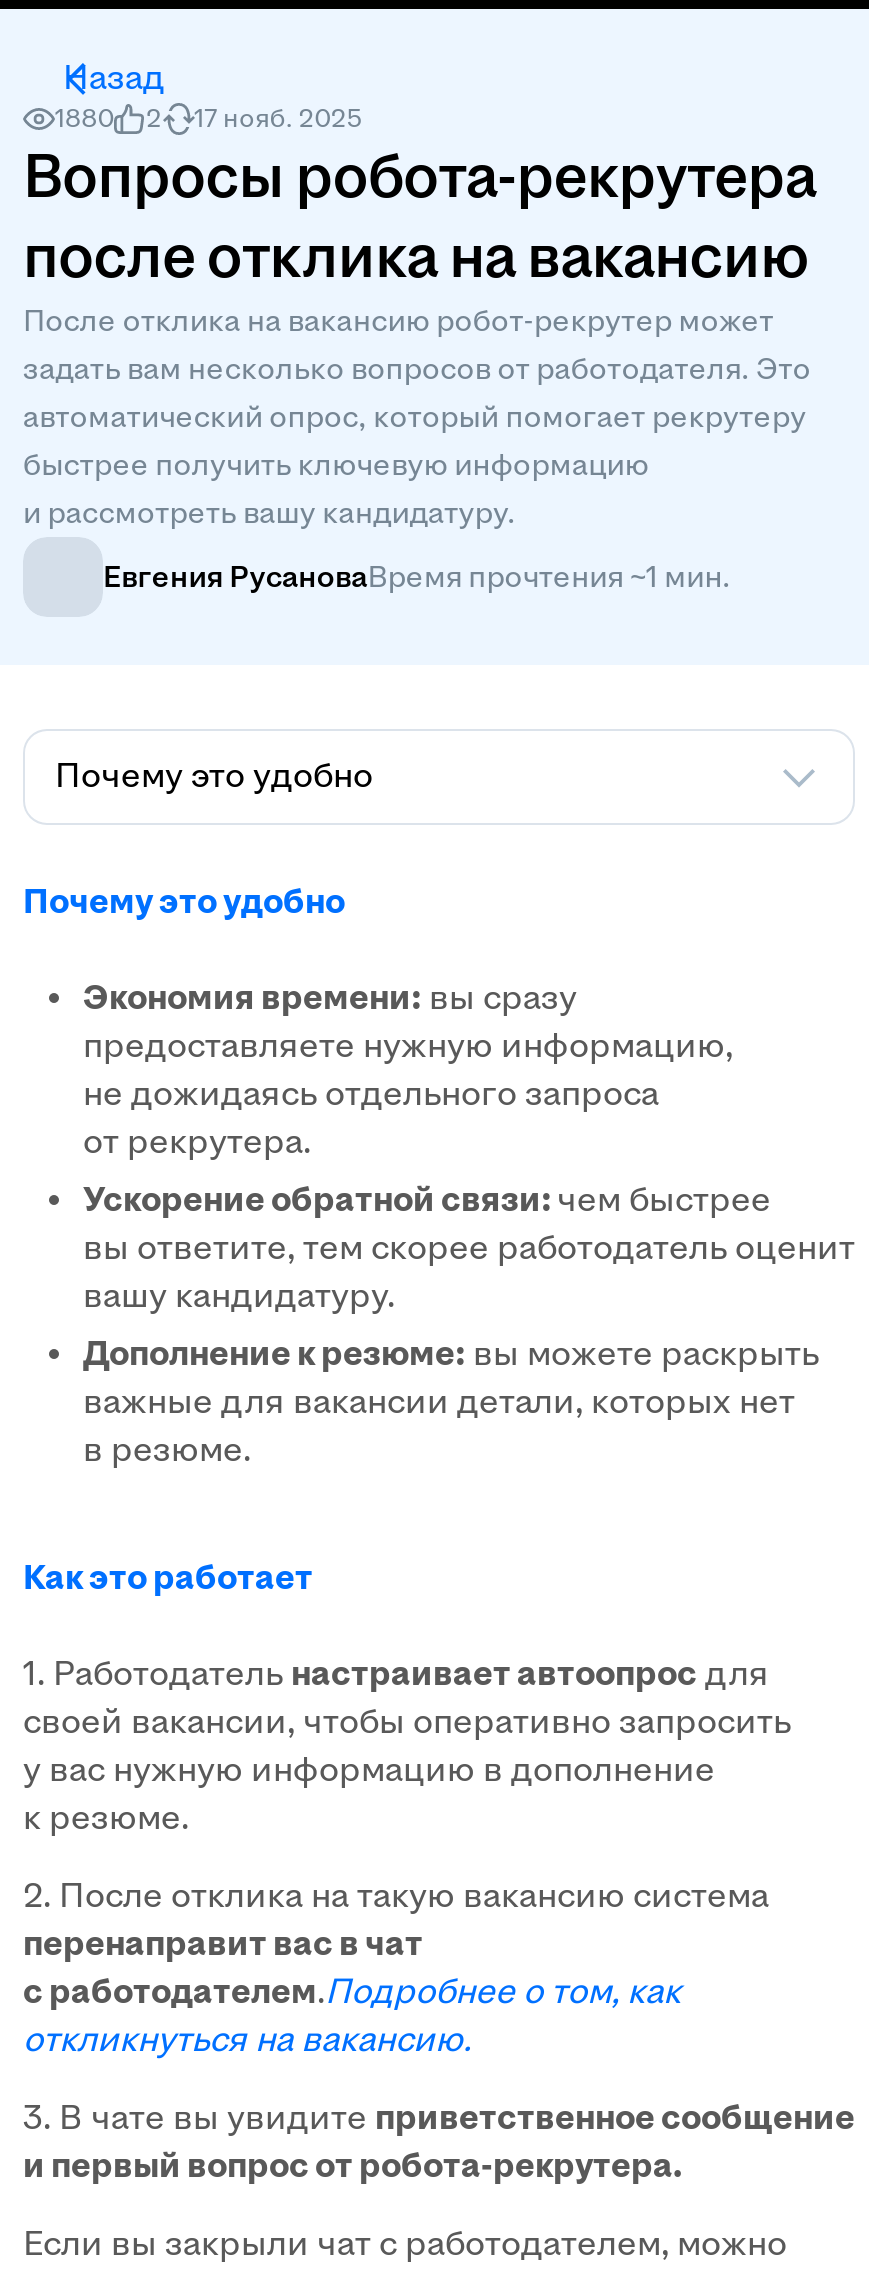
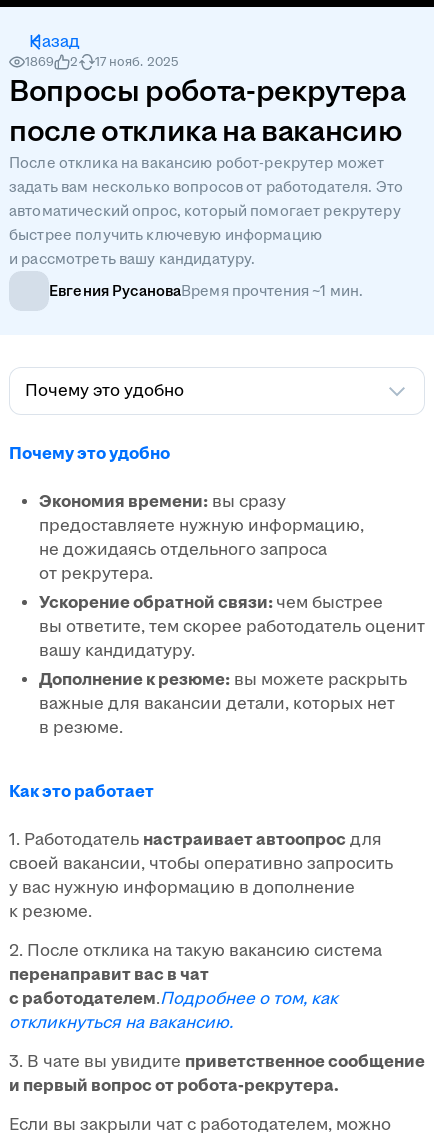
- 1880 2 17 нояб. 2025
+ 1869 2 17 нояб. 2025
